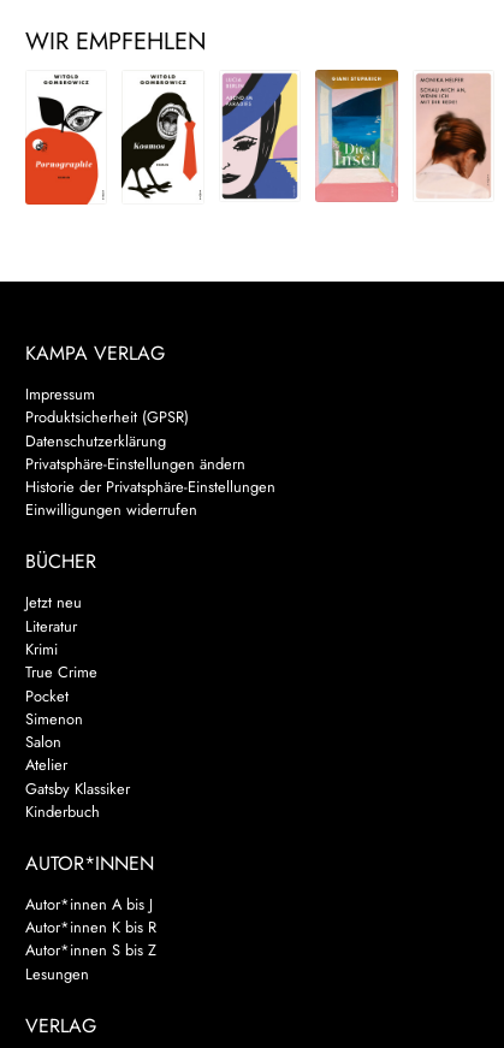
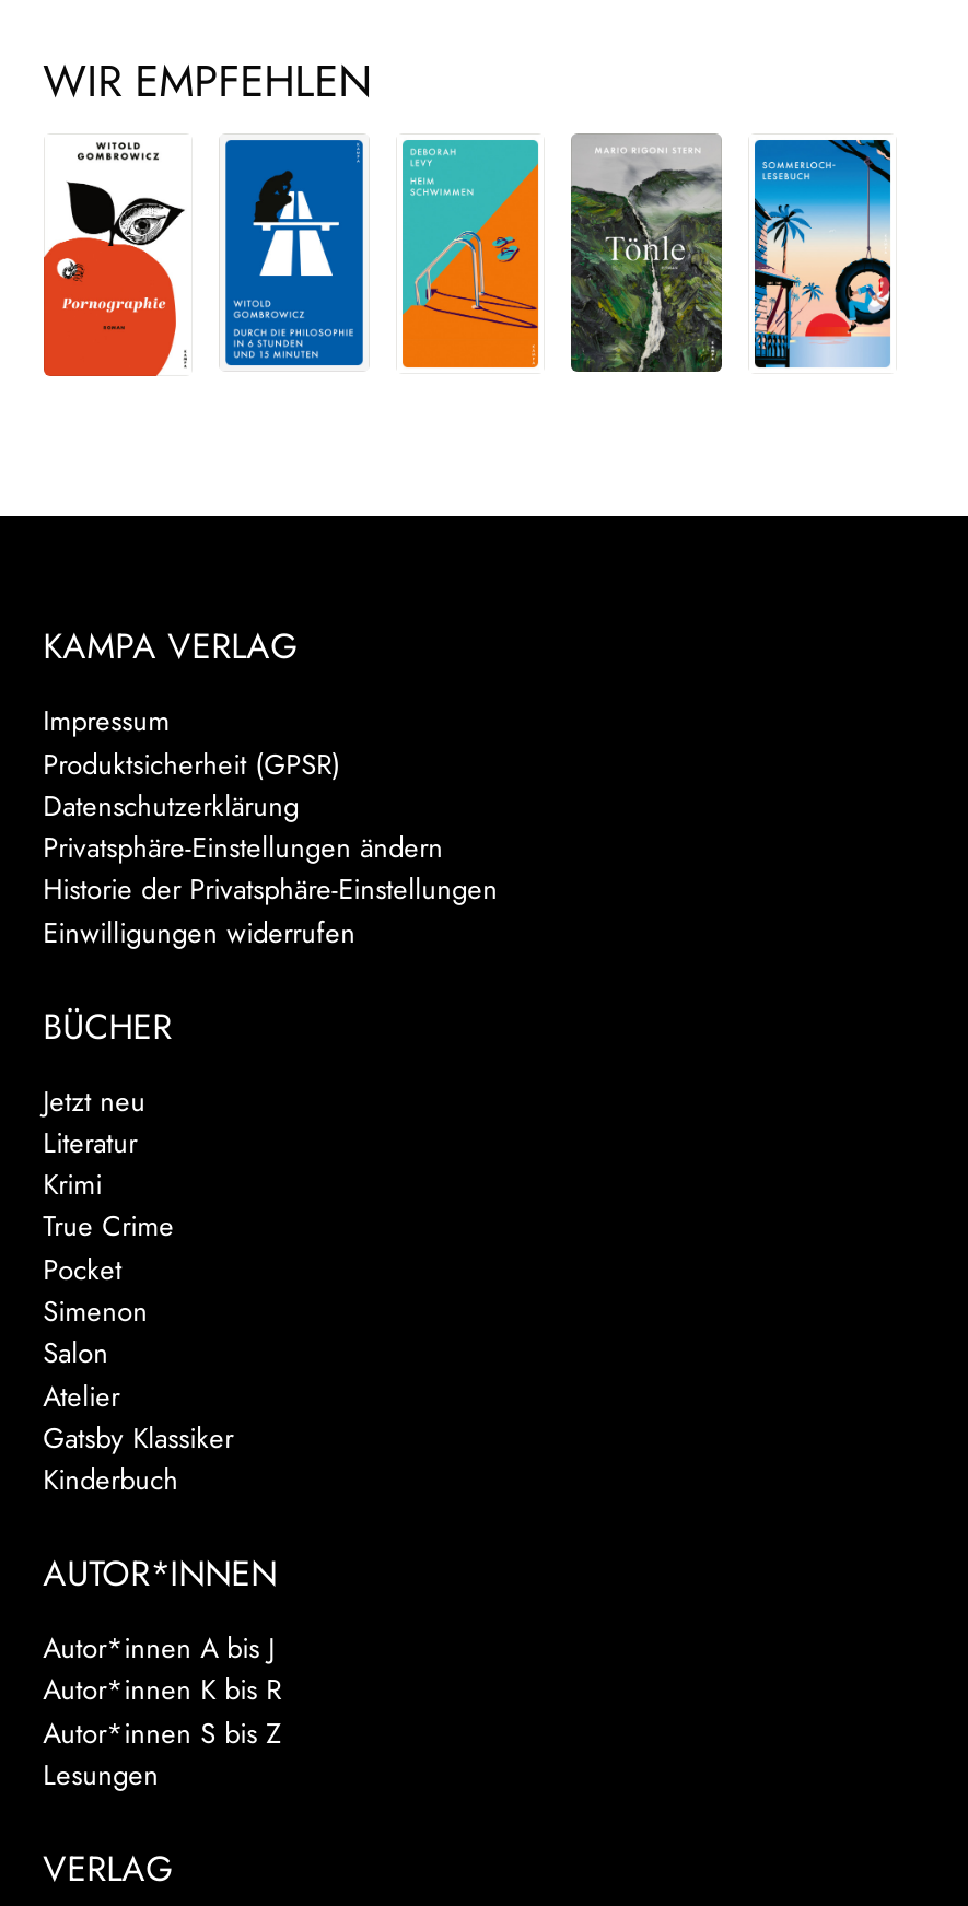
- [image]
+ [image]

- [image]
+ [image]

- [image]
+ [image]

- [image]
+ [image]
